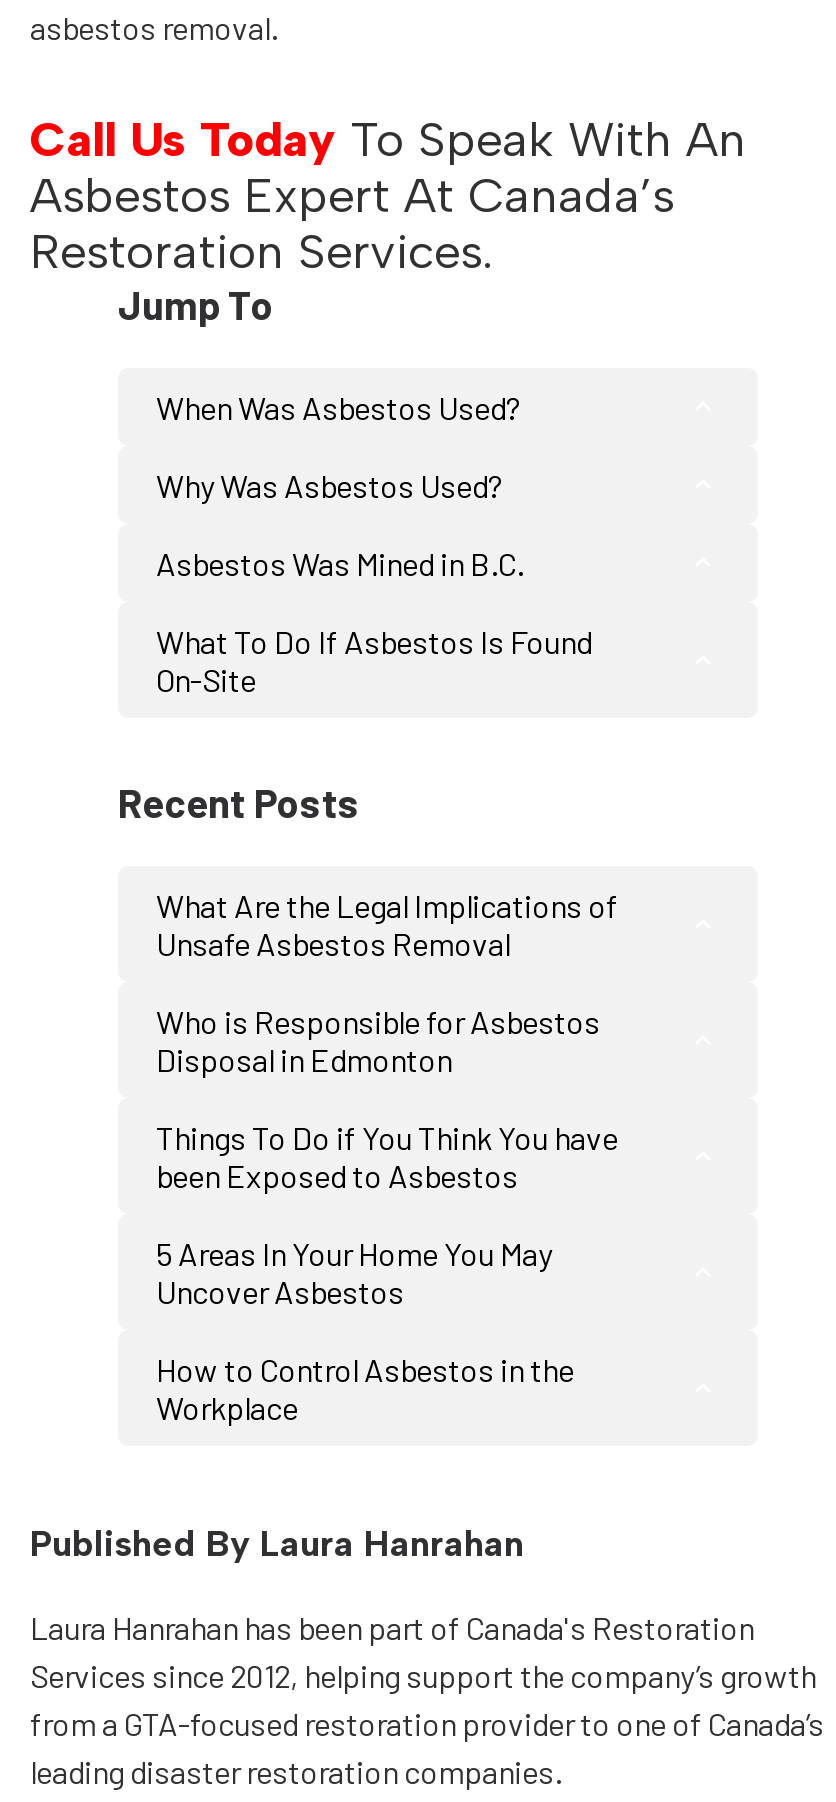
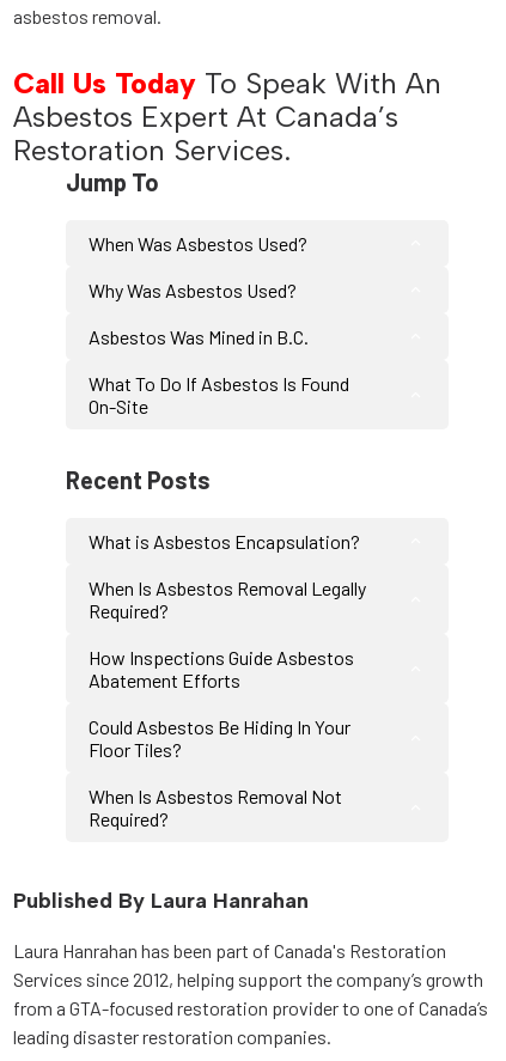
- What Are the Legal Implications of
- Unsafe Asbestos Removal
+ What is Asbestos Encapsulation?

- Who is Responsible for Asbestos
- Disposal in Edmonton
+ When Is Asbestos Removal Legally
+ Required?

- Things To Do if You Think You have
- been Exposed to Asbestos
+ How Inspections Guide Asbestos
+ Abatement Efforts

- 5 Areas In Your Home You May
- Uncover Asbestos
+ Could Asbestos Be Hiding In Your
+ Floor Tiles?

- How to Control Asbestos in the
- Workplace
+ When Is Asbestos Removal Not
+ Required?
